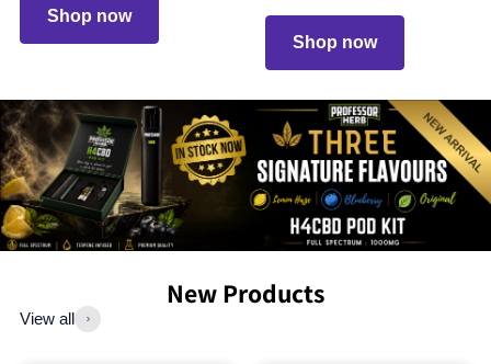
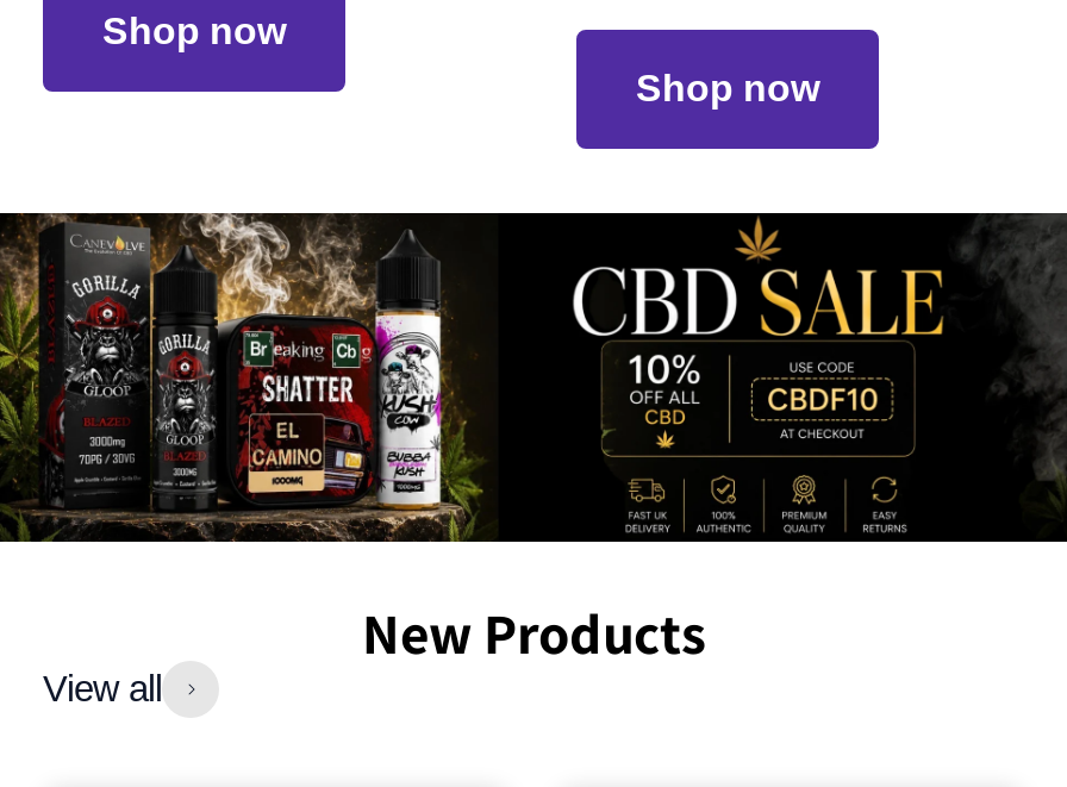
- [image]
+ [image]
